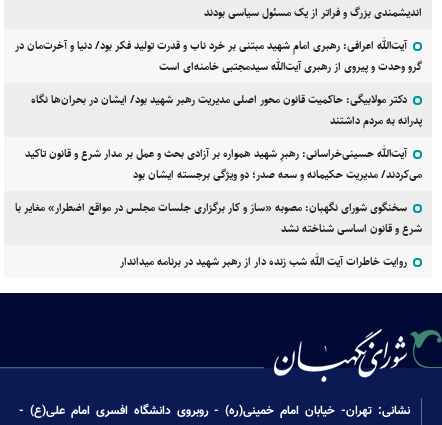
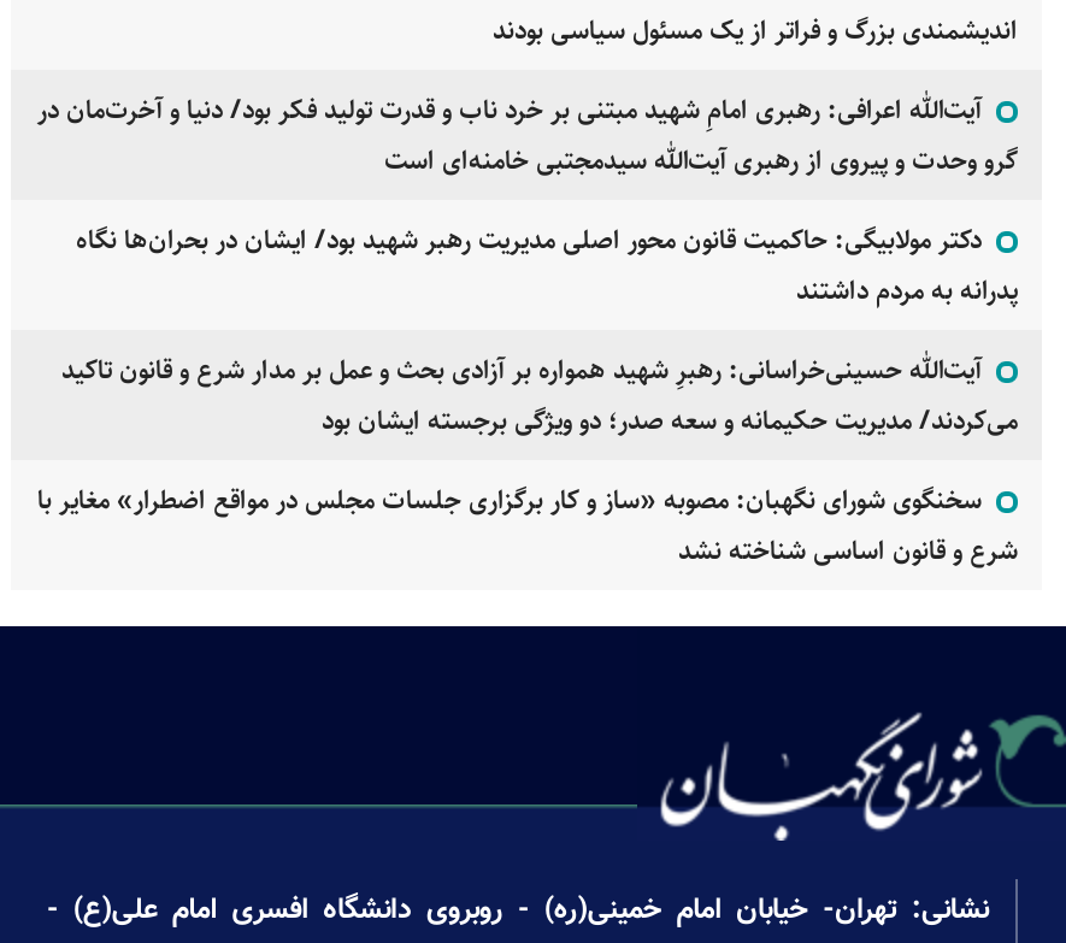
- روایت خاطرات آیت الله شب زنده دار از رهبر شهید در برنامه میداندار
